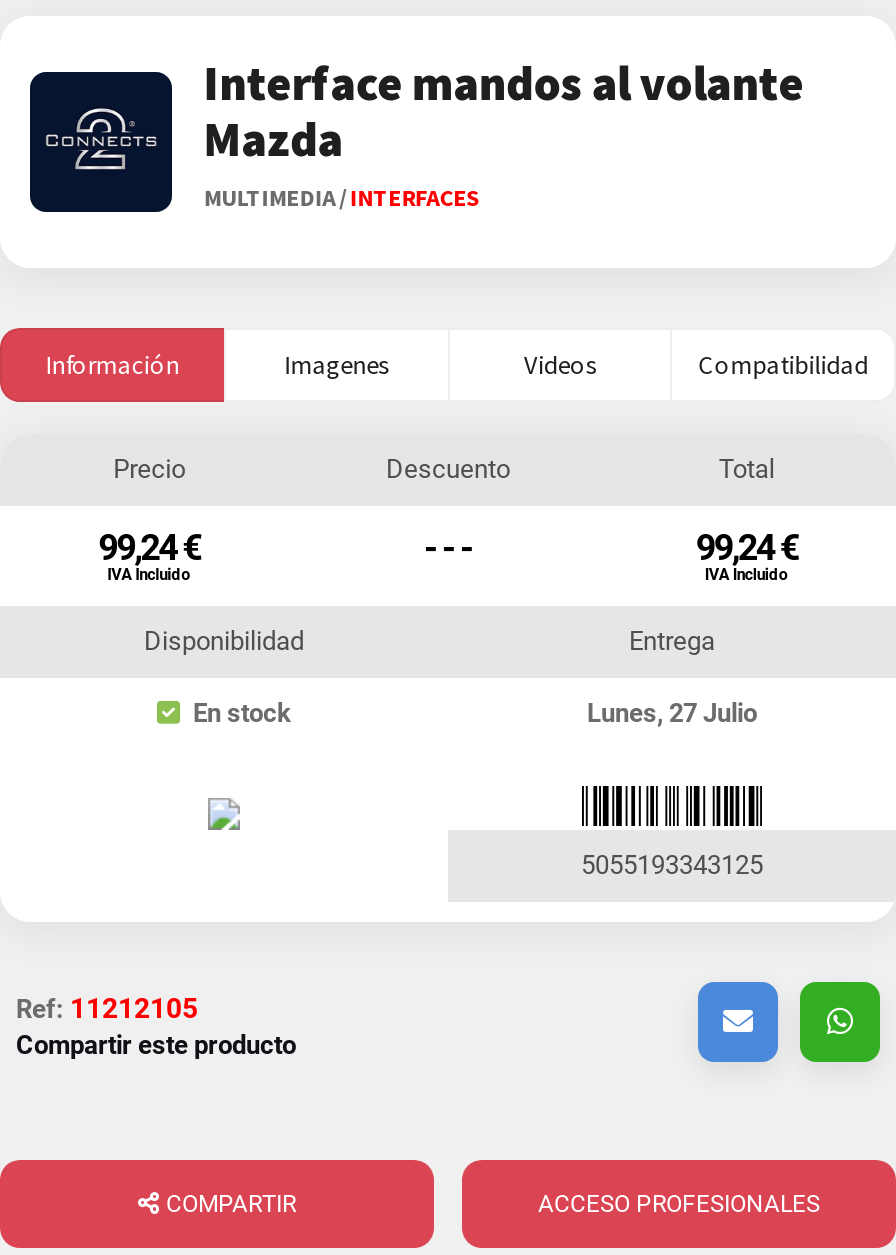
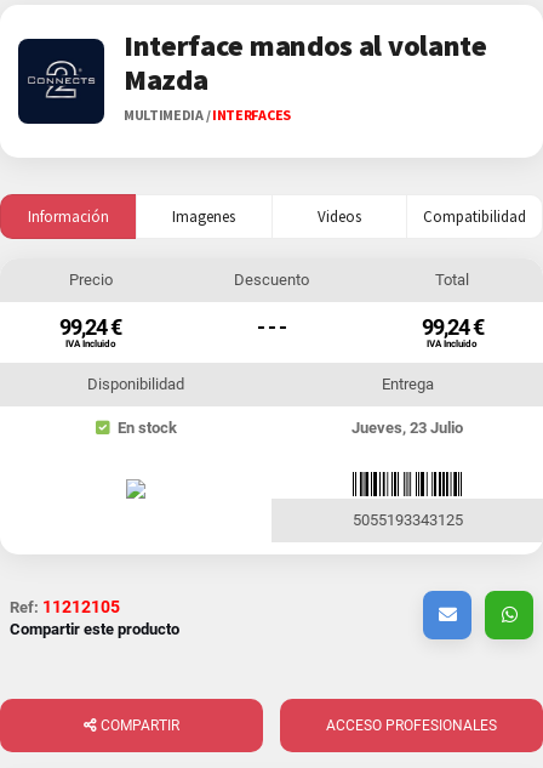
- Lunes, 27 Julio
+ Jueves, 23 Julio
